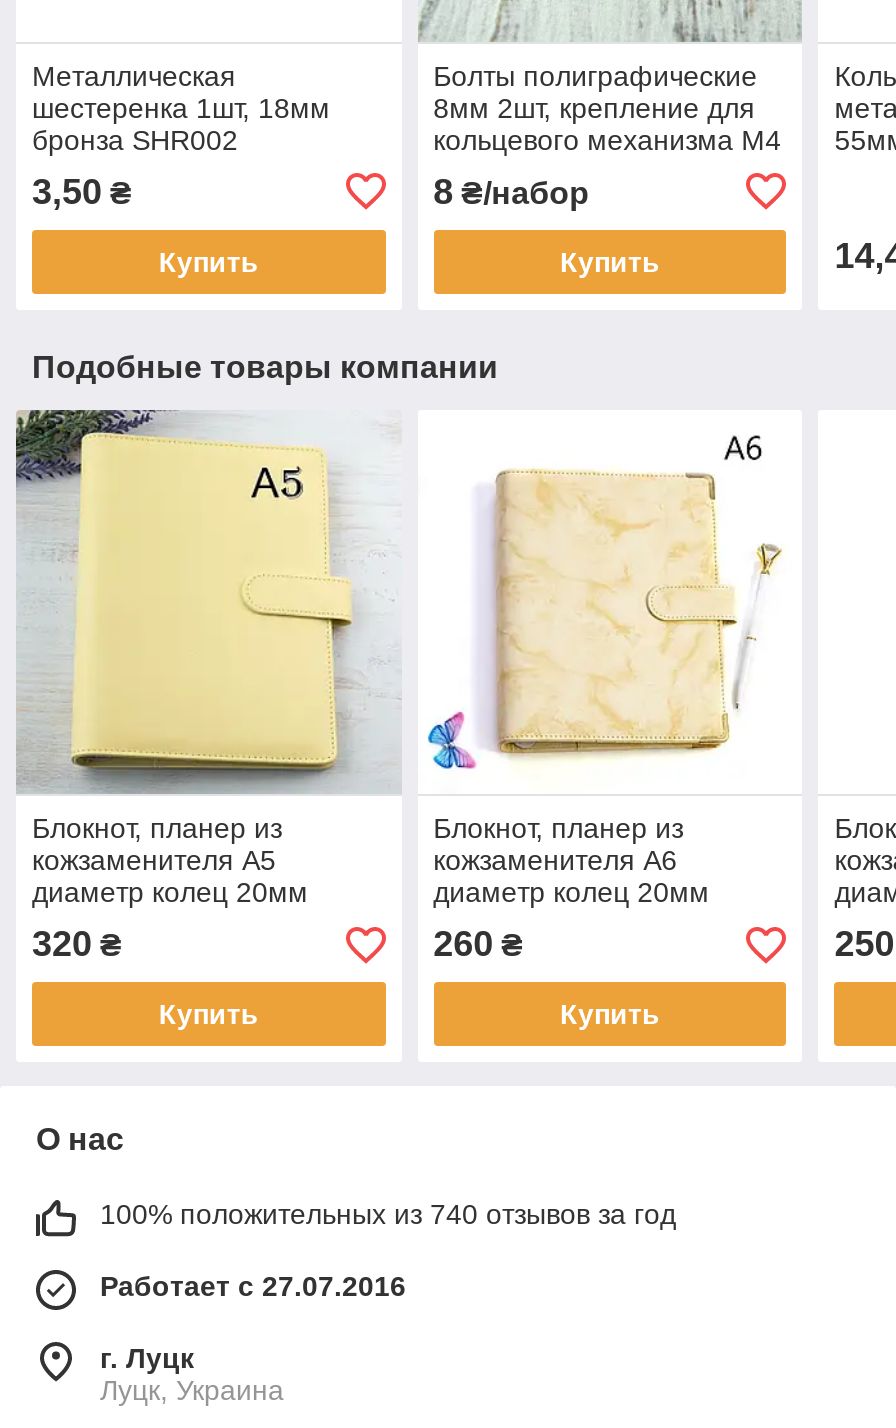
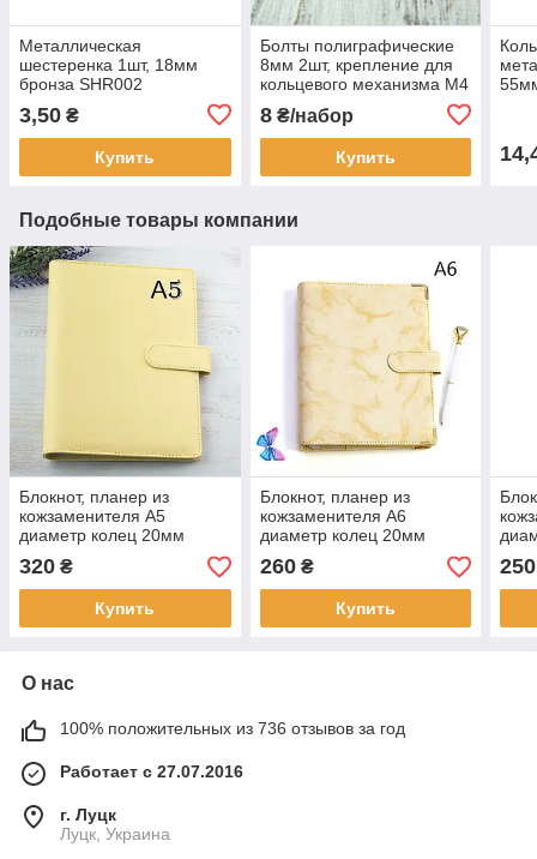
- 100% положительных из 740 отзывов за год
+ 100% положительных из 736 отзывов за год
